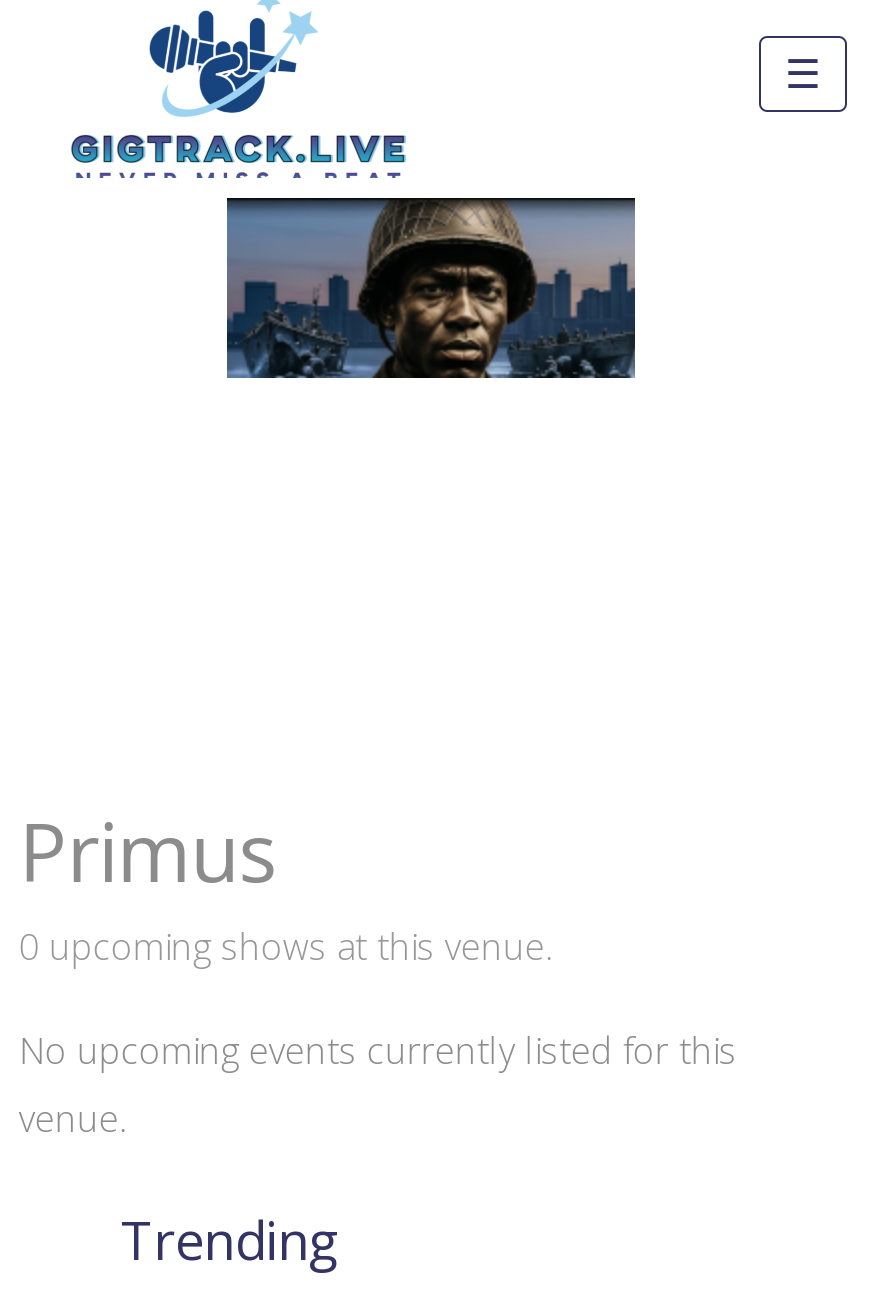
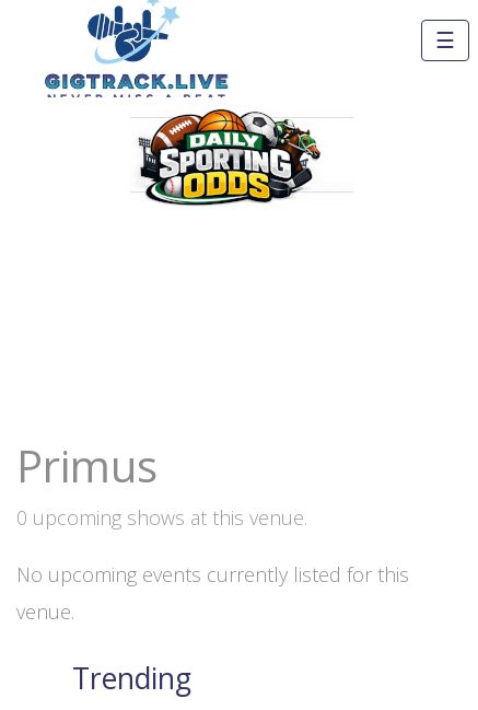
- [image]
+ [image]
